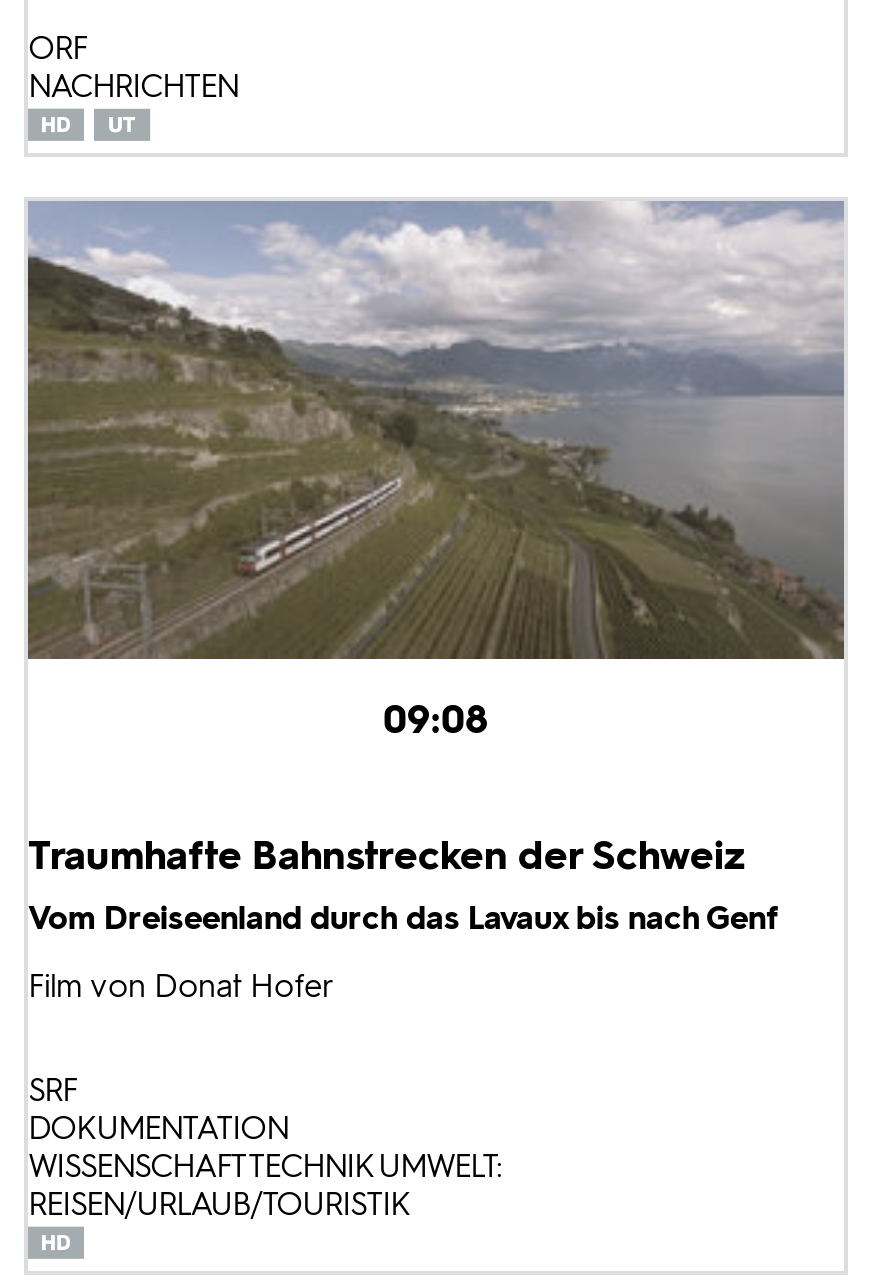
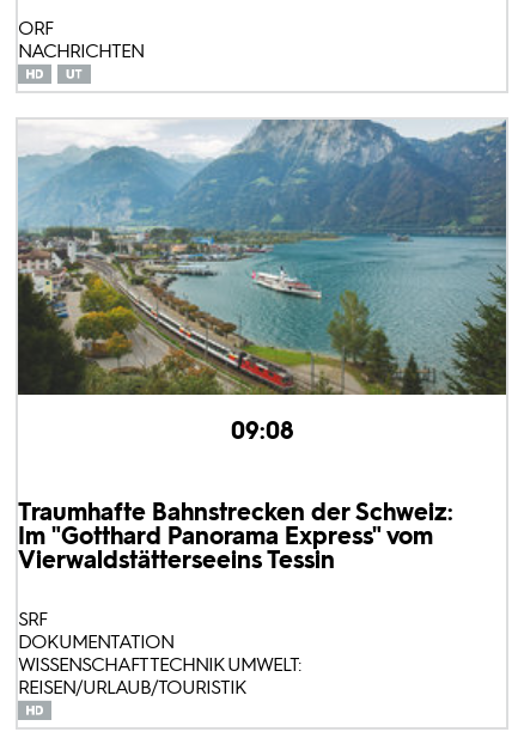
- [image]
+ [image]

- Traumhafte Bahnstrecken der Schweiz
- Vom Dreiseenland durch das Lavaux bis nach Genf
- Film von Donat Hofer
+ Traumhafte Bahnstrecken der Schweiz:
+ Im "Gotthard Panorama Express" vom
+ Vierwaldstätterseeins Tessin
